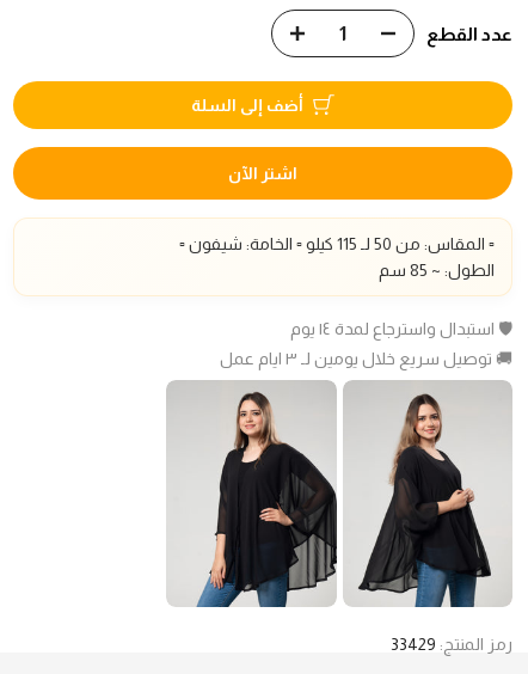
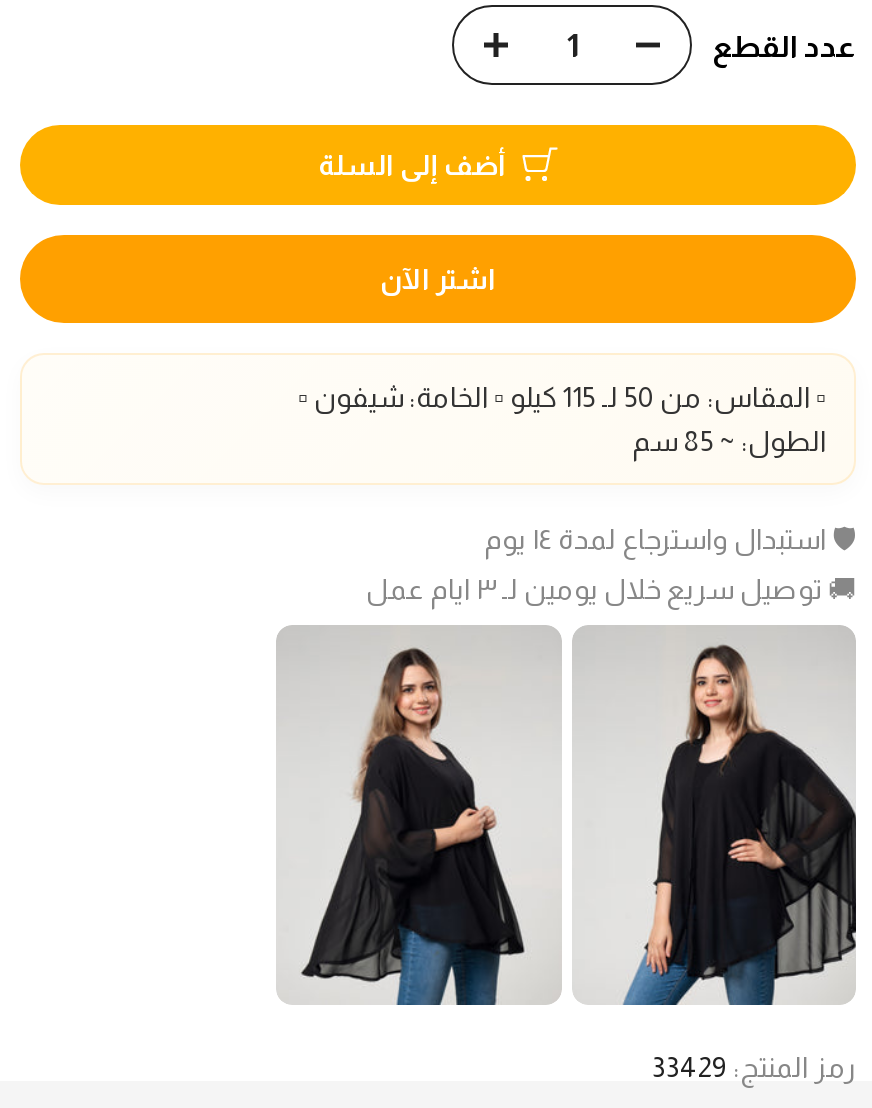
- [image]
+ [image]

- [image]
+ [image]
